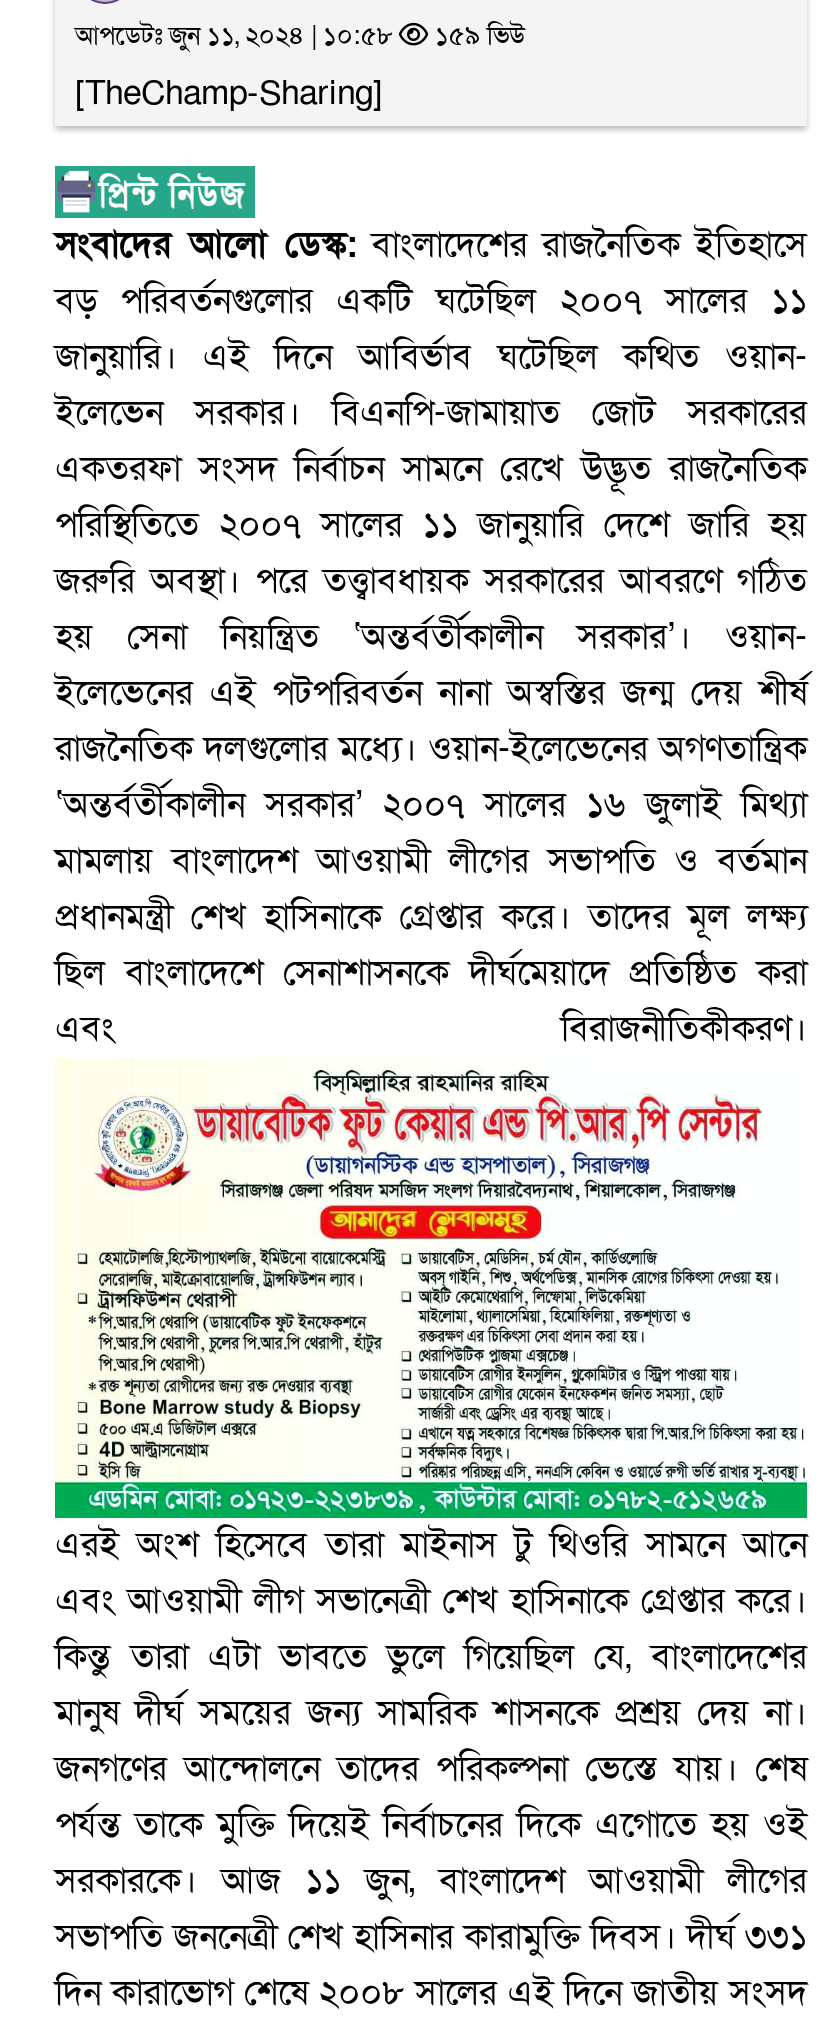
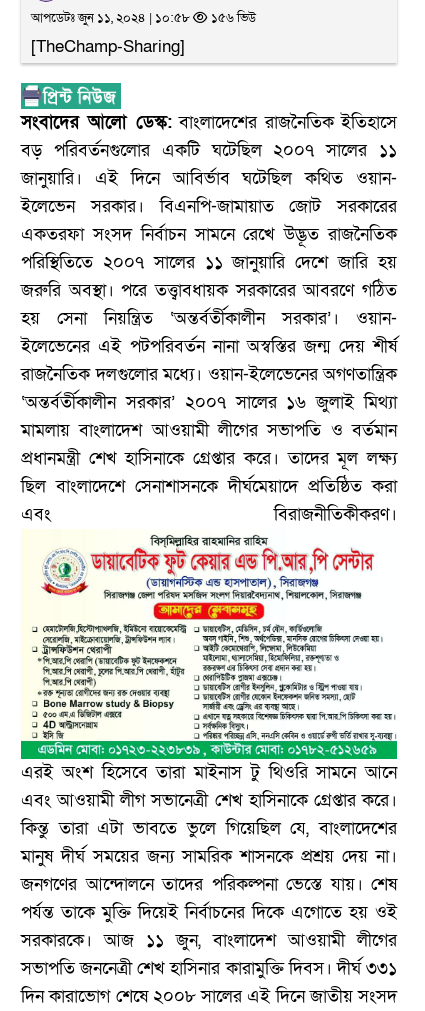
- ১৫৯ ভিউ
+ ১৫৬ ভিউ
